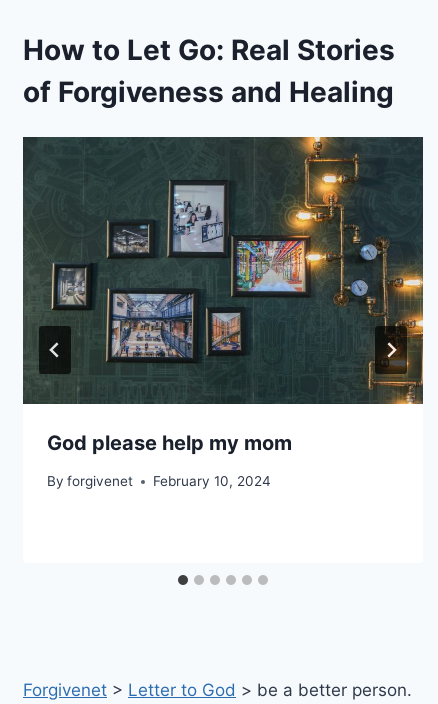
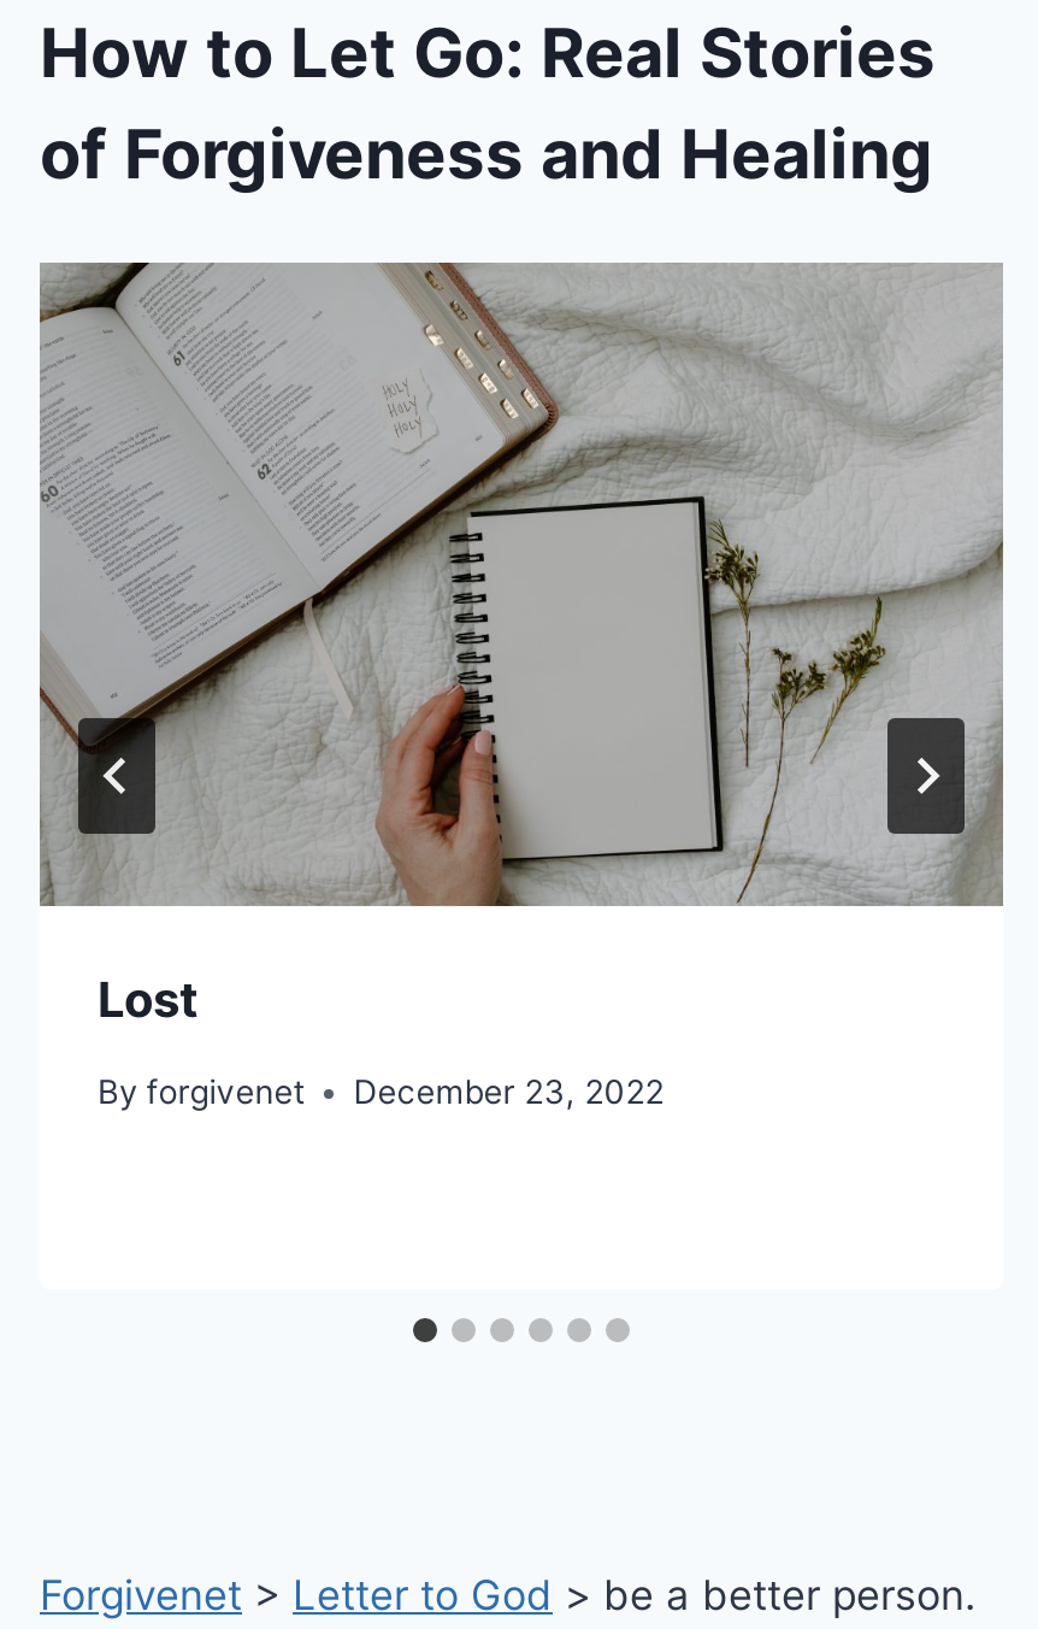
- [image]
- God please help my mom
+ [image]
+ Lost

- By forgivenet February 10, 2024
+ By forgivenet December 23, 2022
